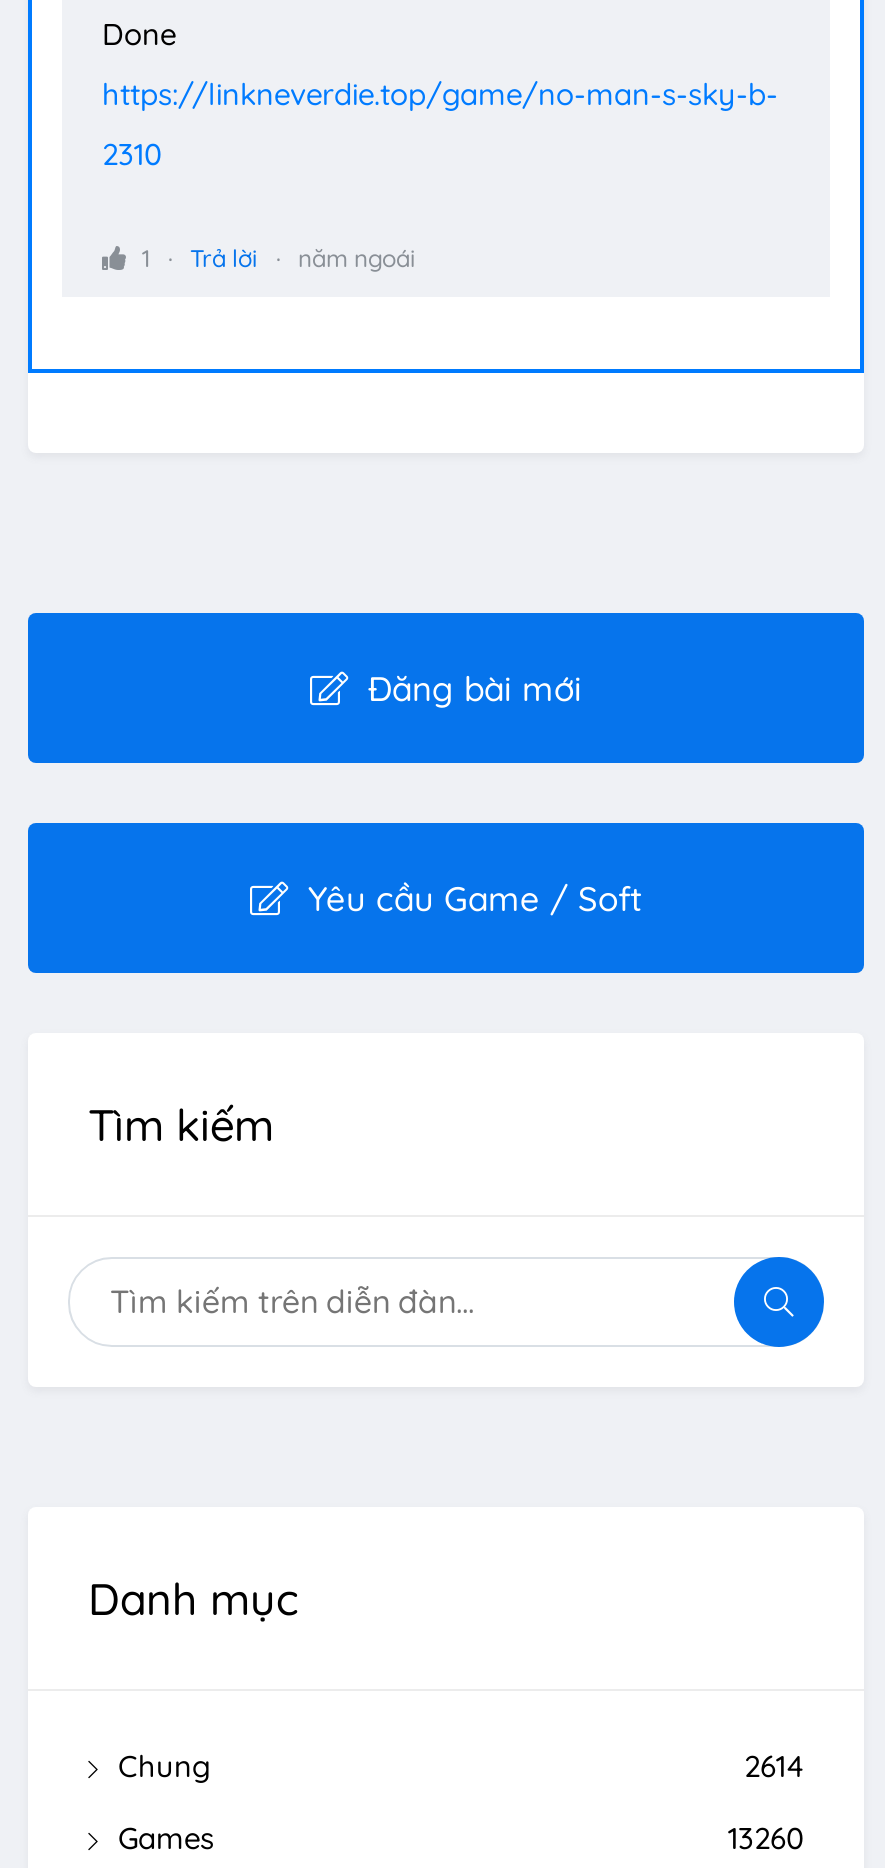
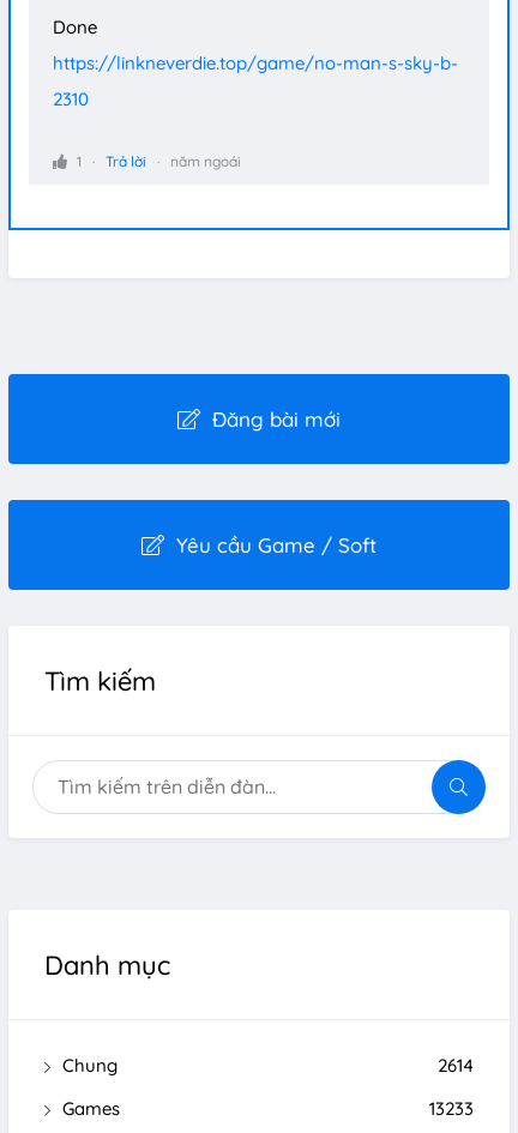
- 13260
+ 13233
